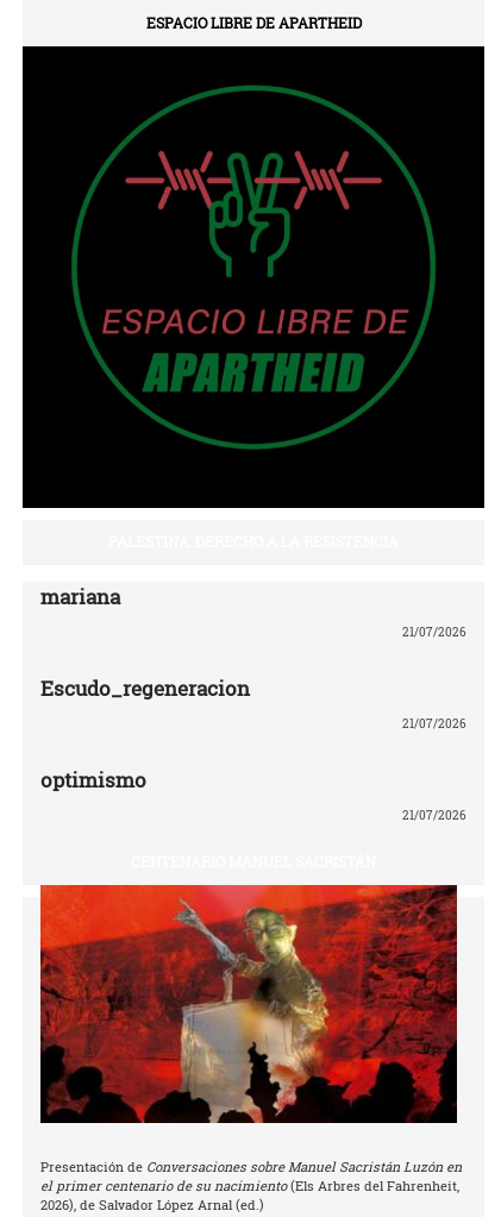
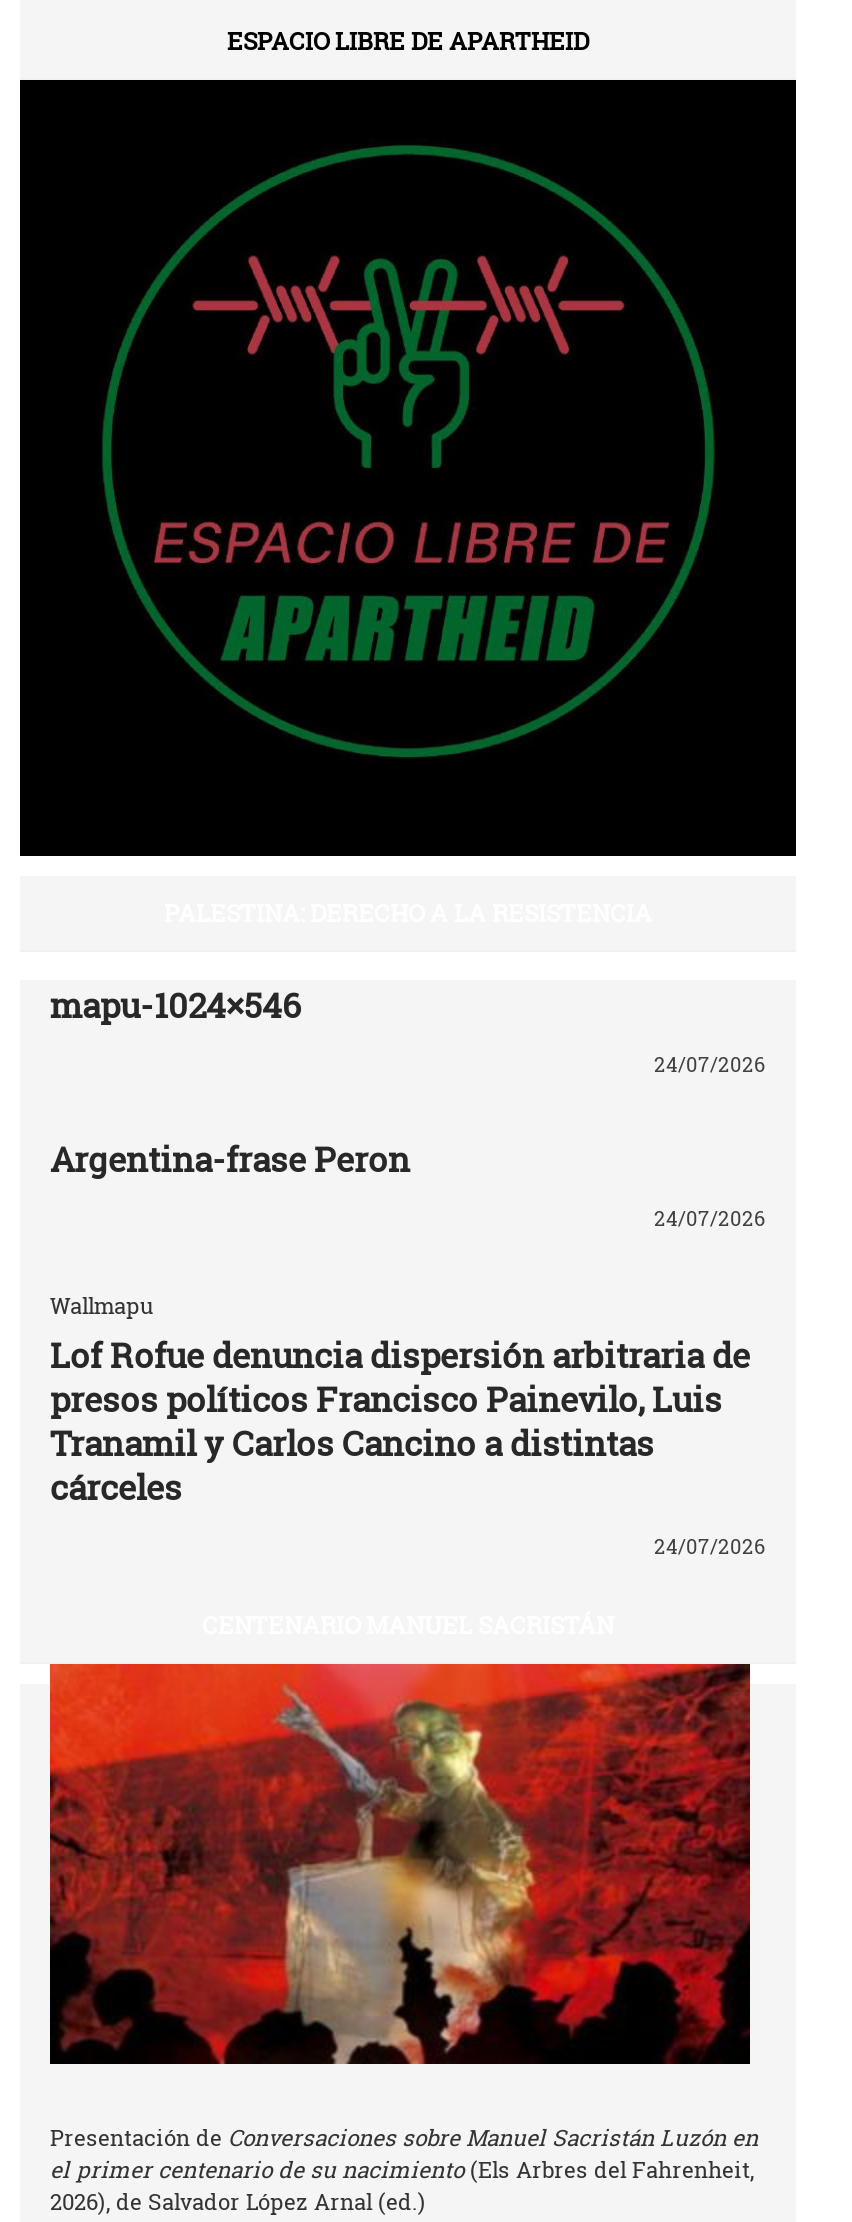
- mariana
+ mapu-1024×546

- 21/07/2026
+ 24/07/2026

- Escudo_regeneracion
+ Argentina-frase Peron

- 21/07/2026
+ 24/07/2026

- optimismo
+ Wallmapu
+ Lof Rofue denuncia dispersión arbitraria de
+ presos políticos Francisco Painevilo, Luis
+ Tranamil y Carlos Cancino a distintas
+ cárceles

- 21/07/2026
+ 24/07/2026
